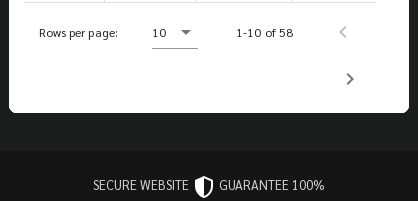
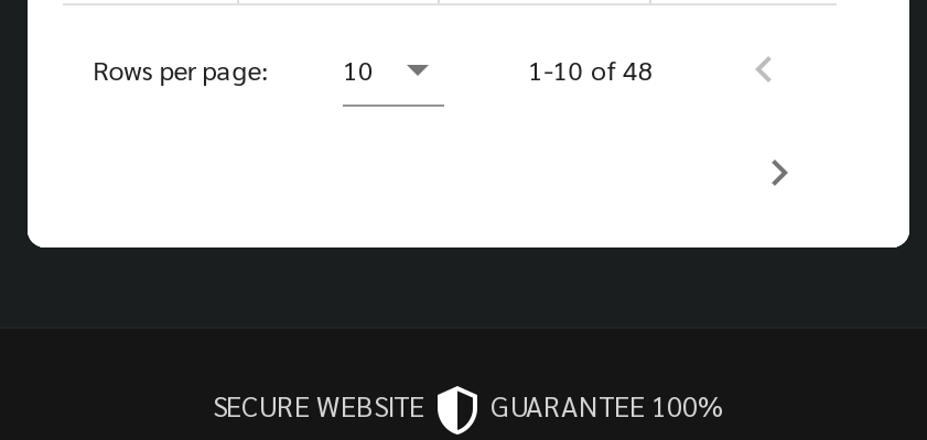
- 1-10 of 58
+ 1-10 of 48
